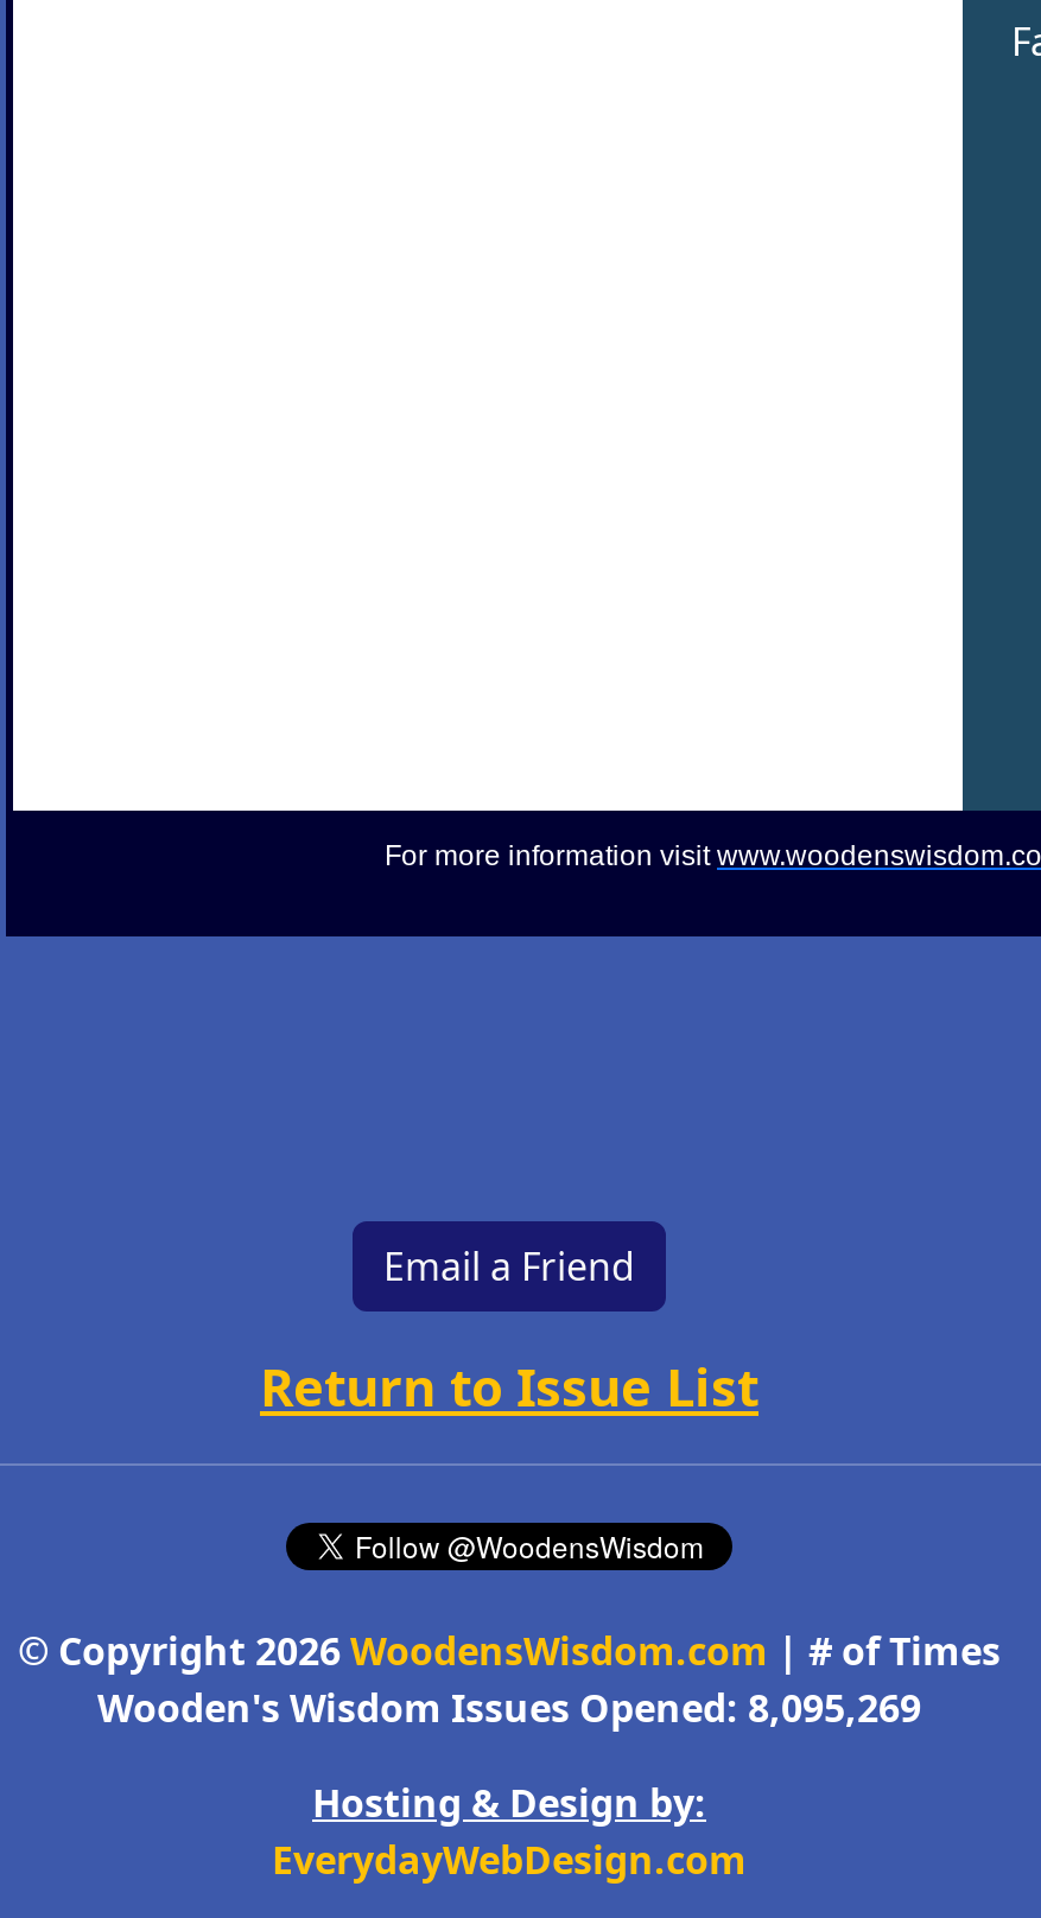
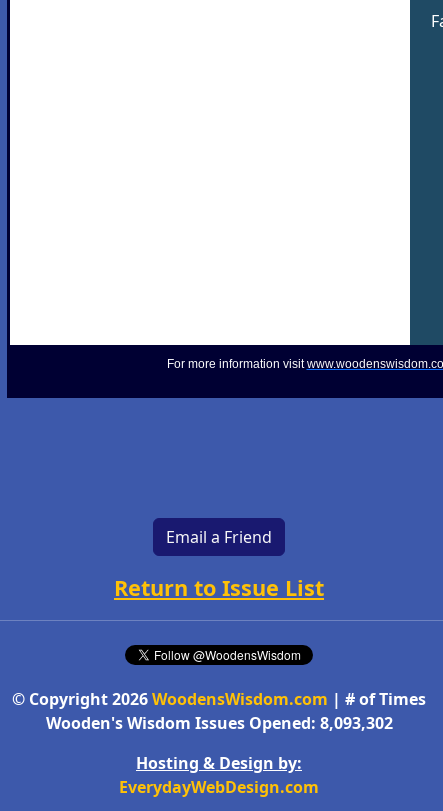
- Wooden's Wisdom Issues Opened: 8,095,269
+ Wooden's Wisdom Issues Opened: 8,093,302
